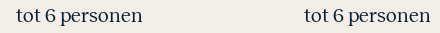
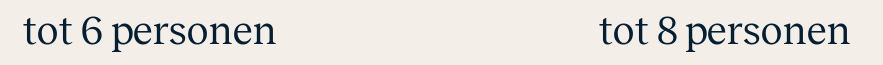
- tot 6 personen
+ tot 8 personen
